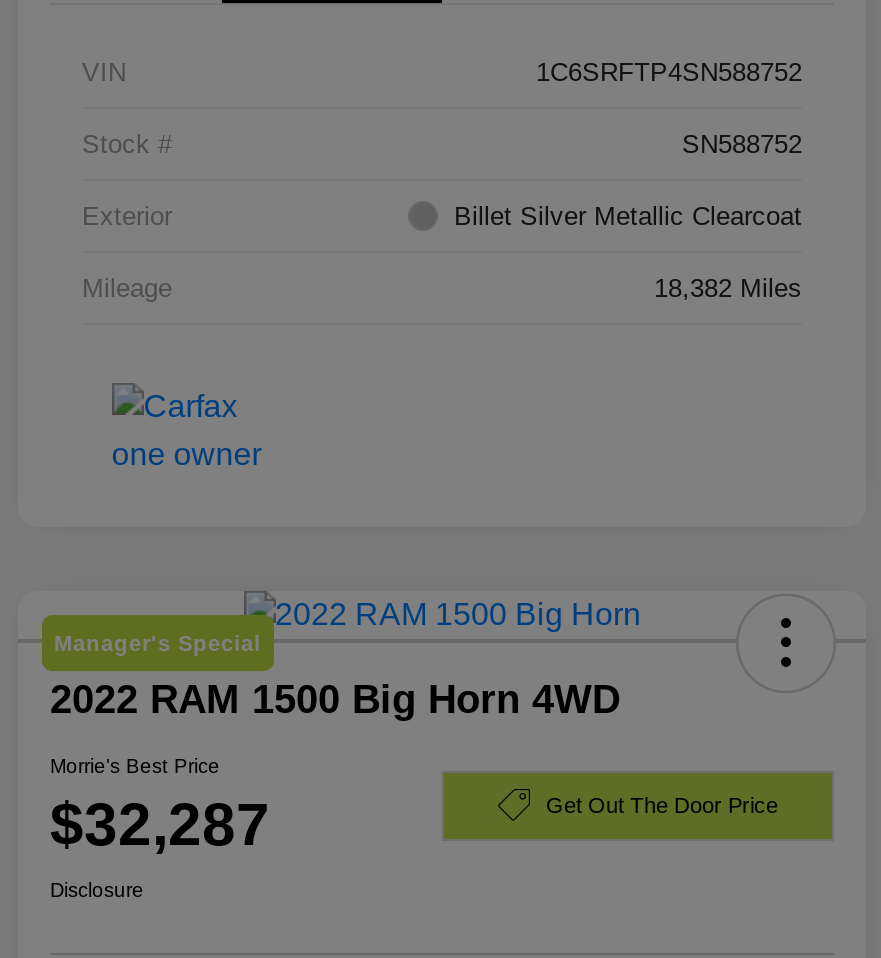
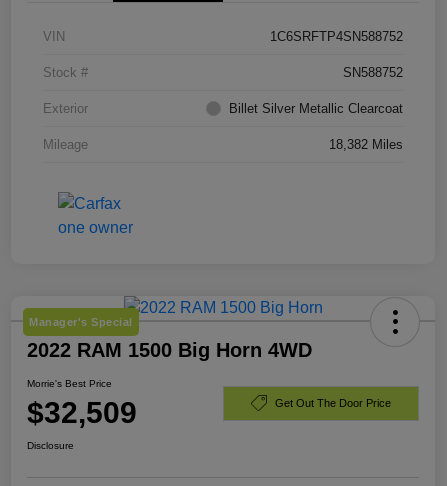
- $32,287
+ $32,509
